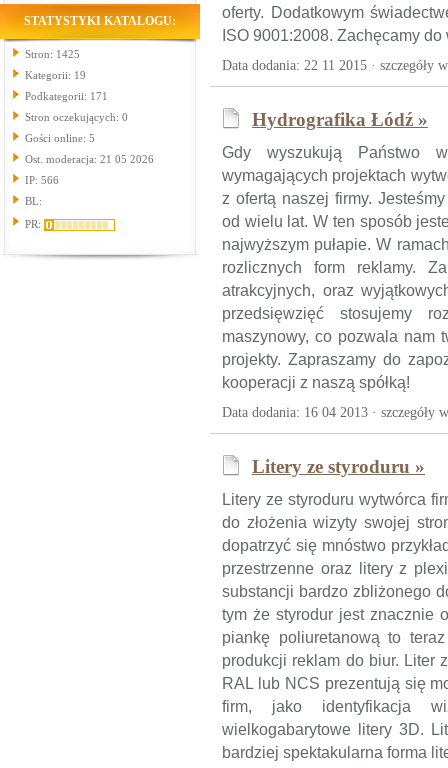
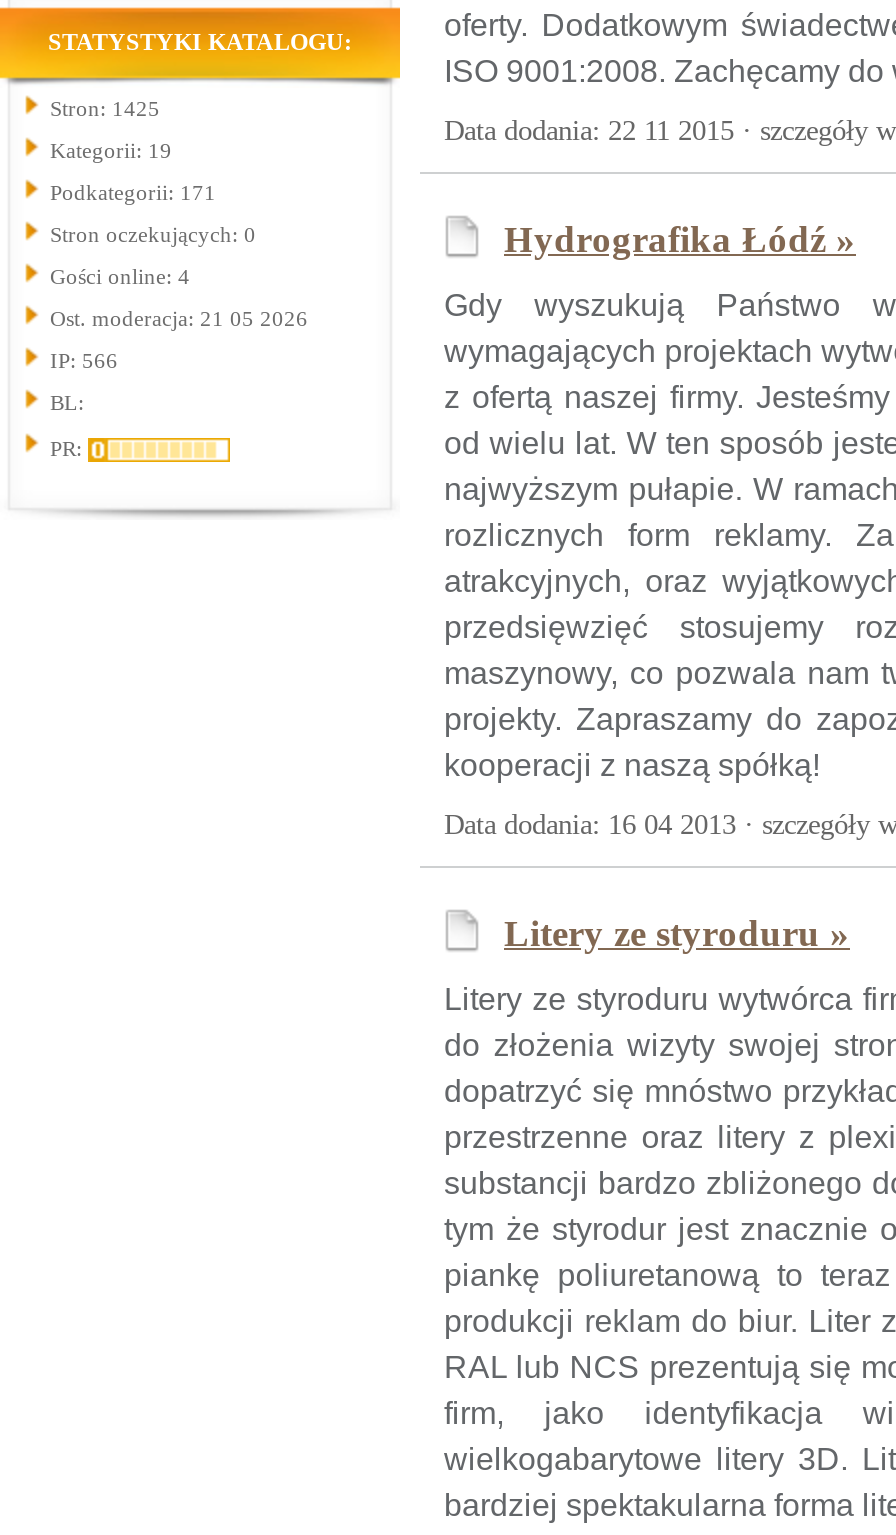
- Gości online: 5
+ Gości online: 4
